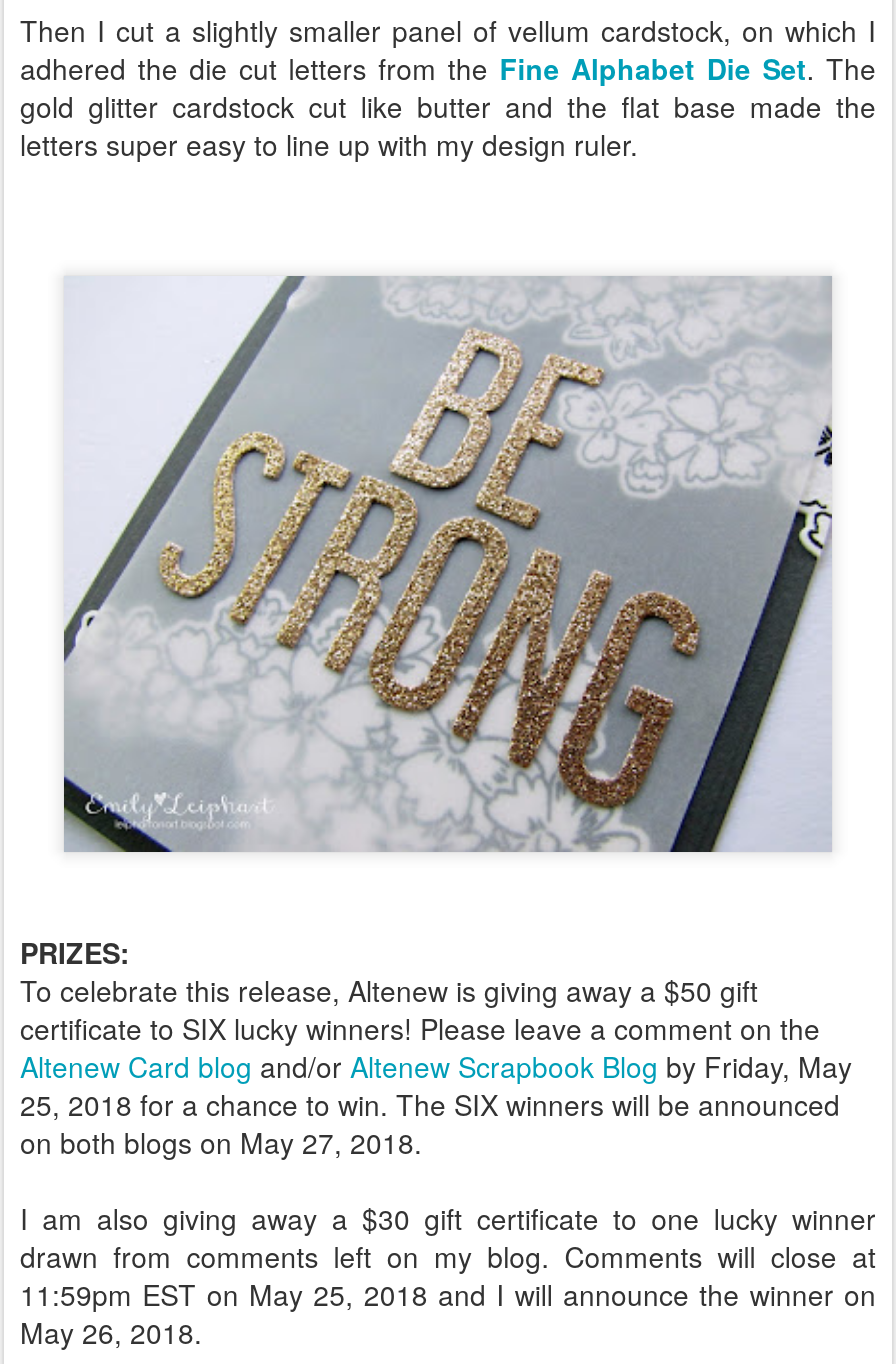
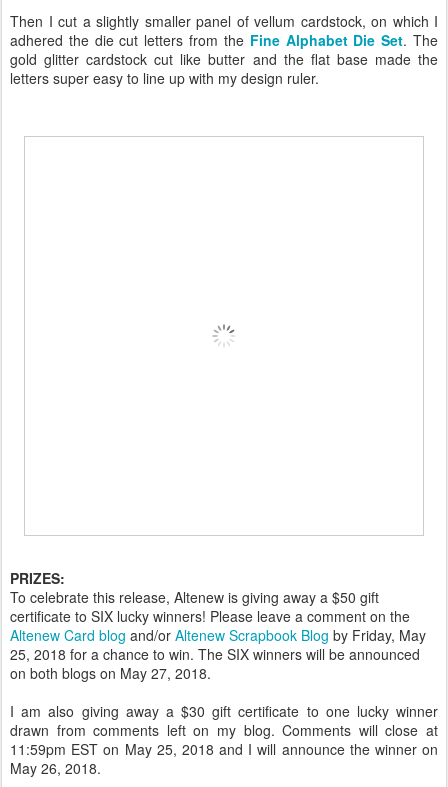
- [image]
